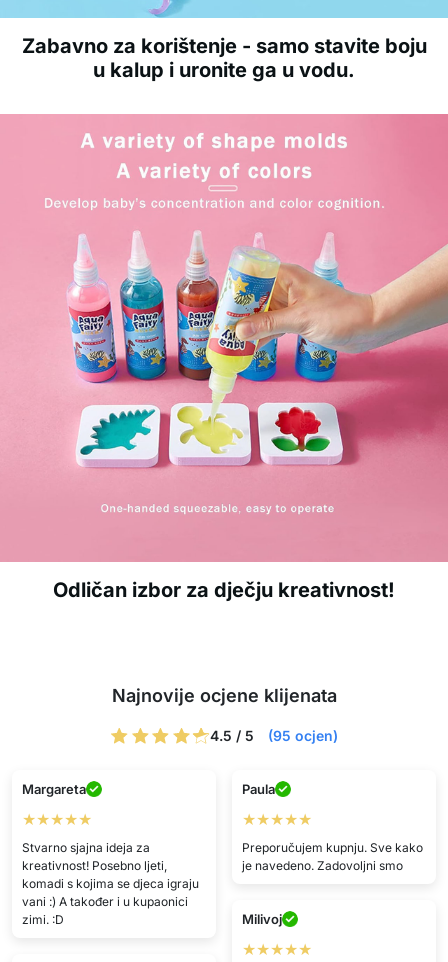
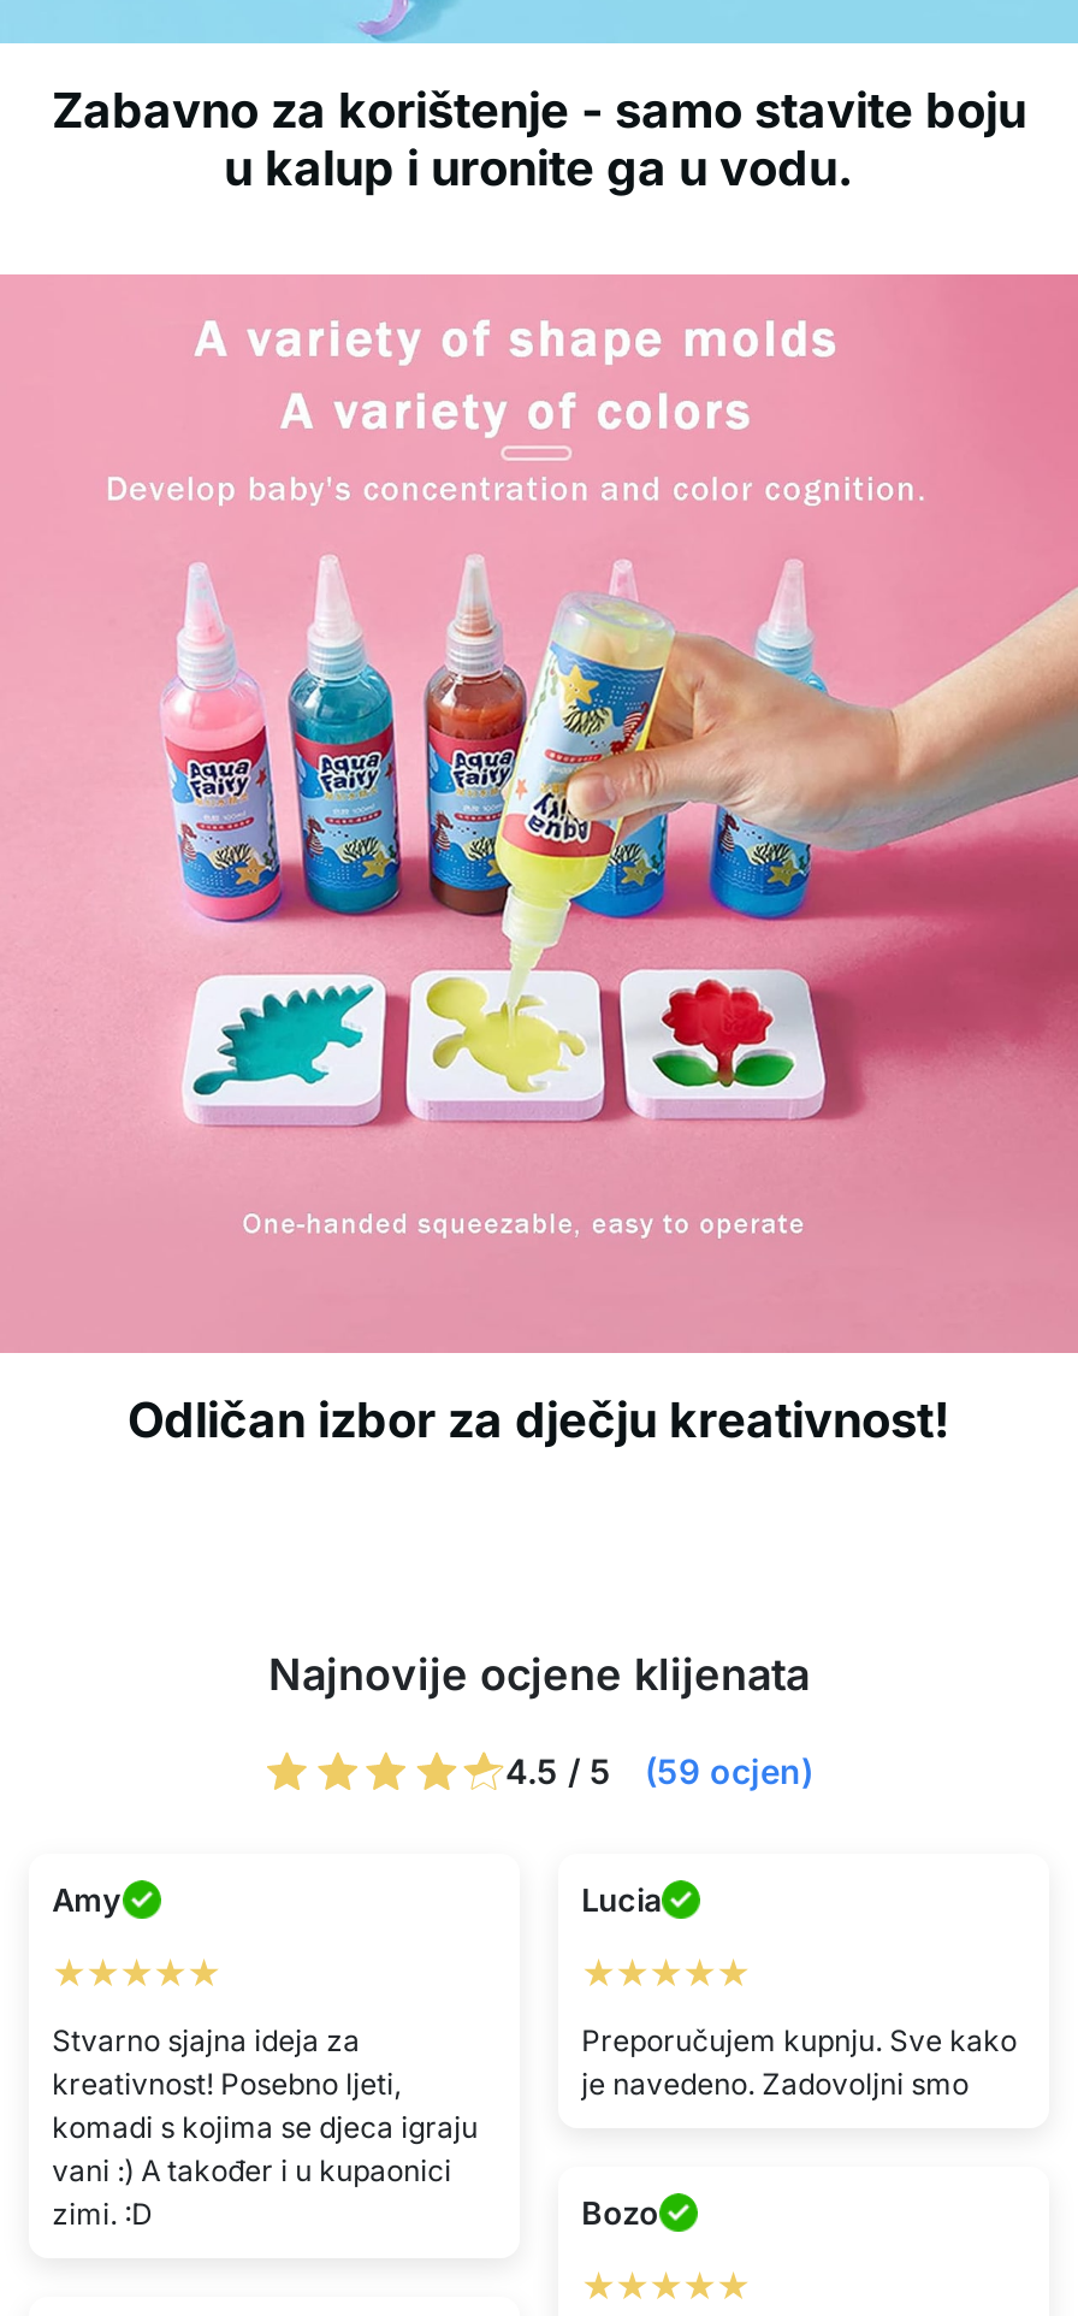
- 4.5 / 5 (95 ocjen)
+ 4.5 / 5 (59 ocjen)

- Margareta
+ Amy

- Paula
+ Lucia

- Milivoj
+ Bozo
